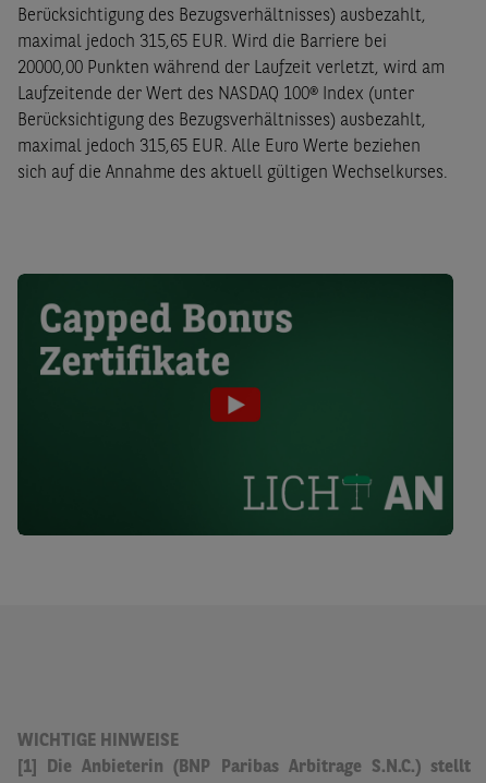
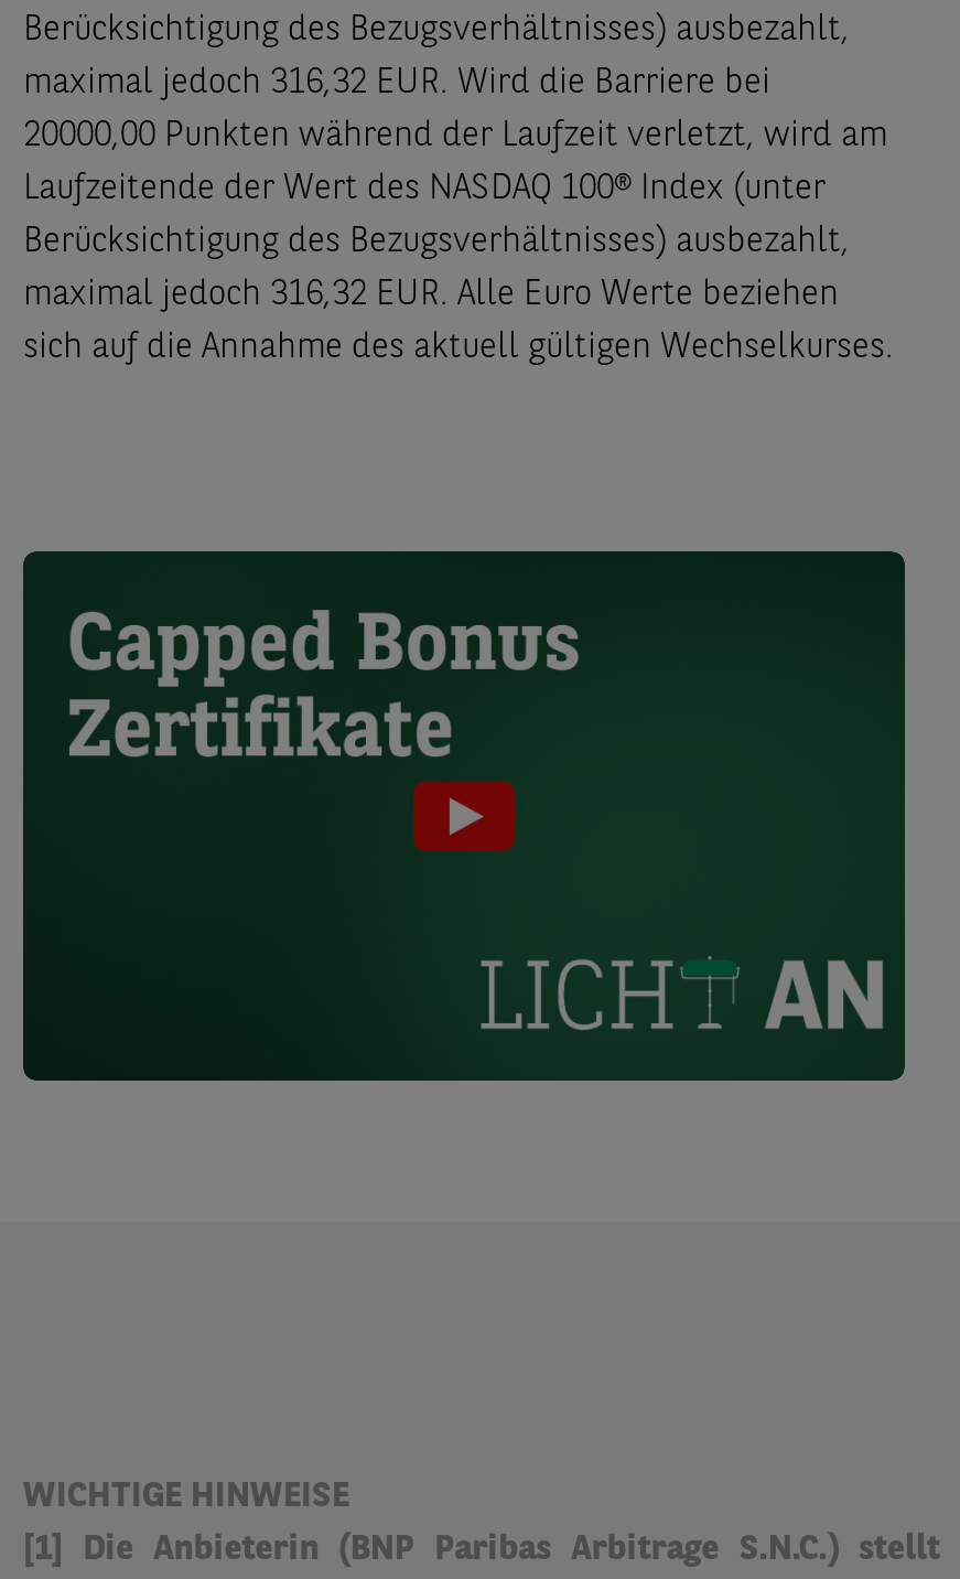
- maximal jedoch 315,65 EUR. Wird die Barriere bei
+ maximal jedoch 316,32 EUR. Wird die Barriere bei

- maximal jedoch 315,65 EUR. Alle Euro Werte beziehen
+ maximal jedoch 316,32 EUR. Alle Euro Werte beziehen
